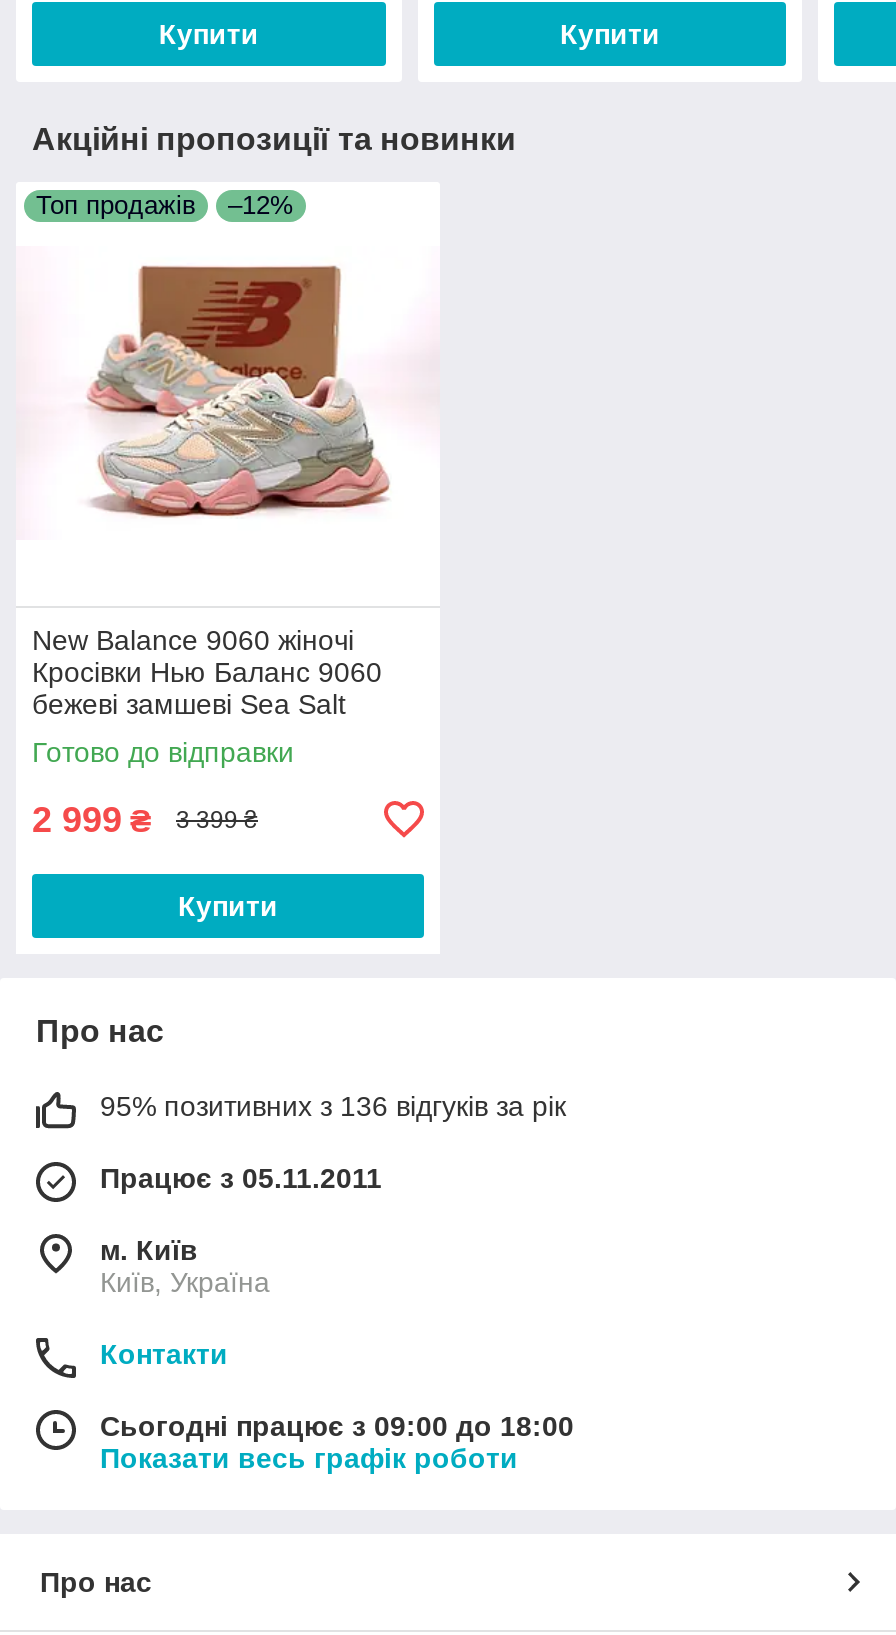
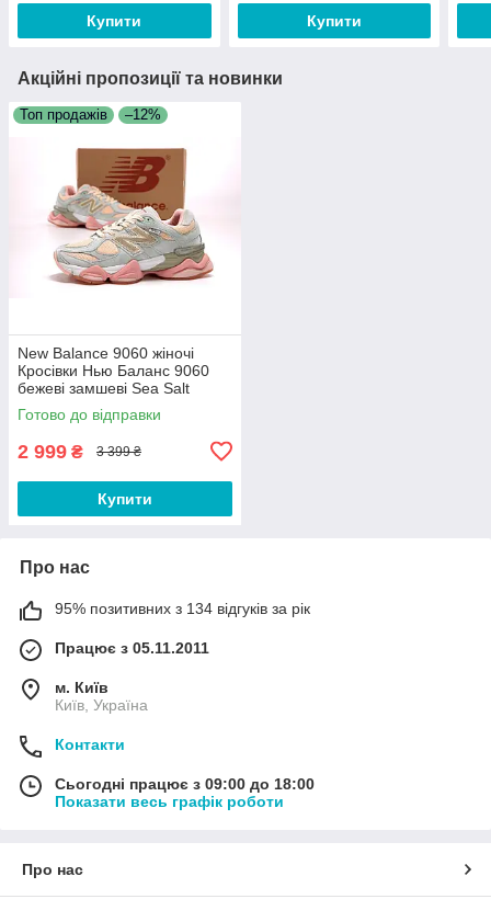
- 95% позитивних з 136 відгуків за рік
+ 95% позитивних з 134 відгуків за рік
